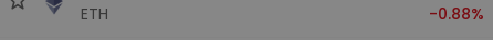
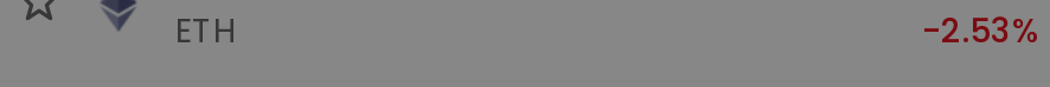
- -0.88%
+ -2.53%
